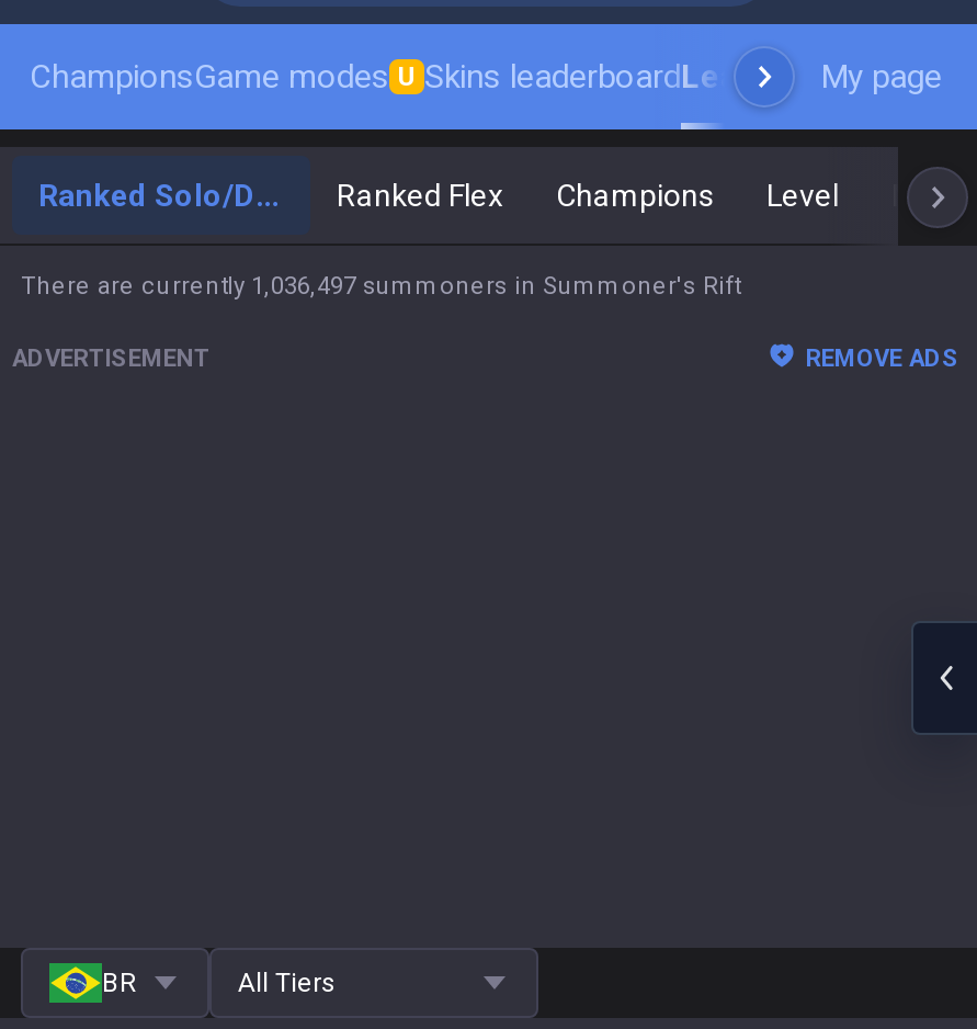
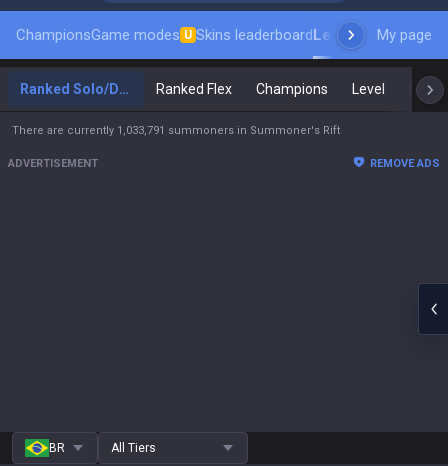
- There are currently 1,036,497 summoners in Summoner's Rift
+ There are currently 1,033,791 summoners in Summoner's Rift
